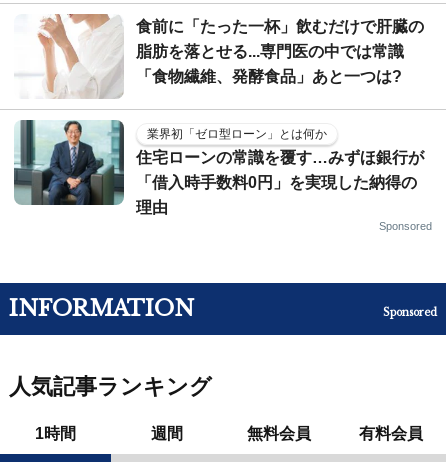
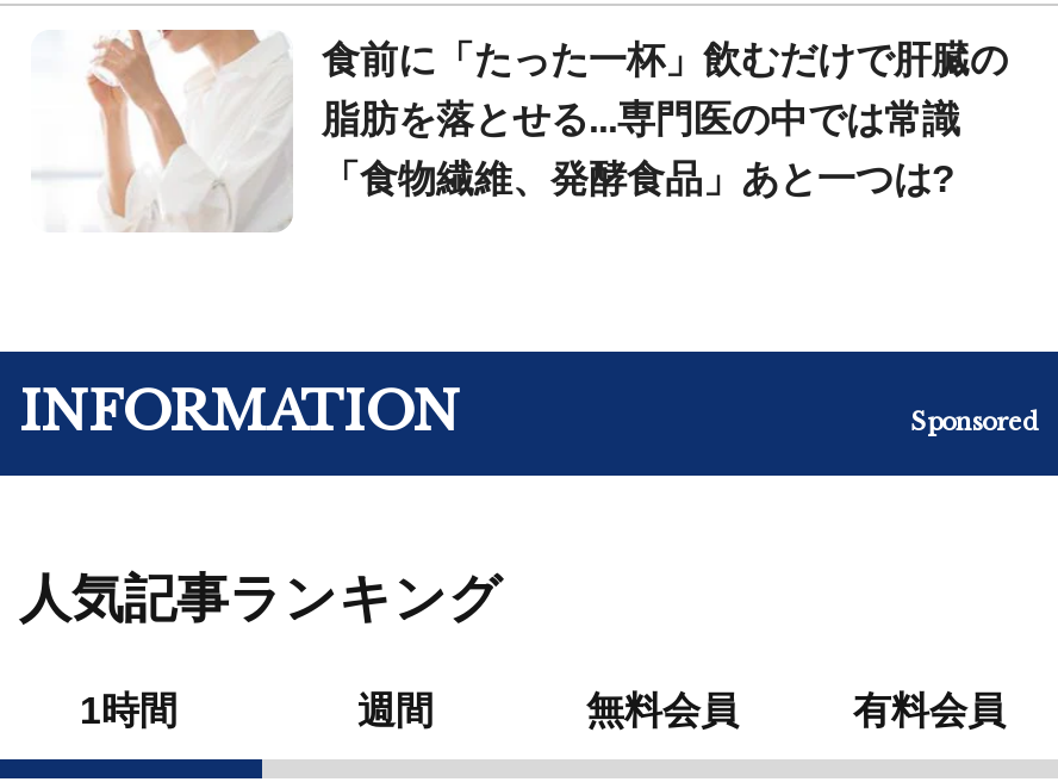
- [image]
- 業界初「ゼロ型ローン」とは何か
- 住宅ローンの常識を覆す…みずほ銀行が
- 「借入時手数料0円」を実現した納得の
- 理由
- Sponsored
